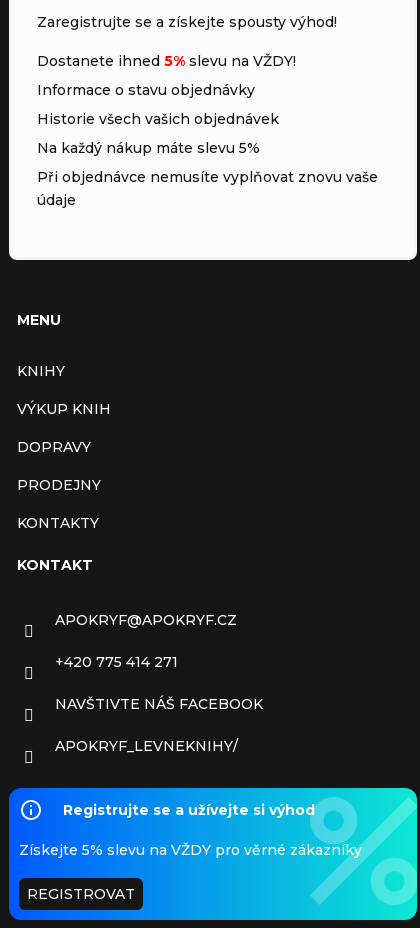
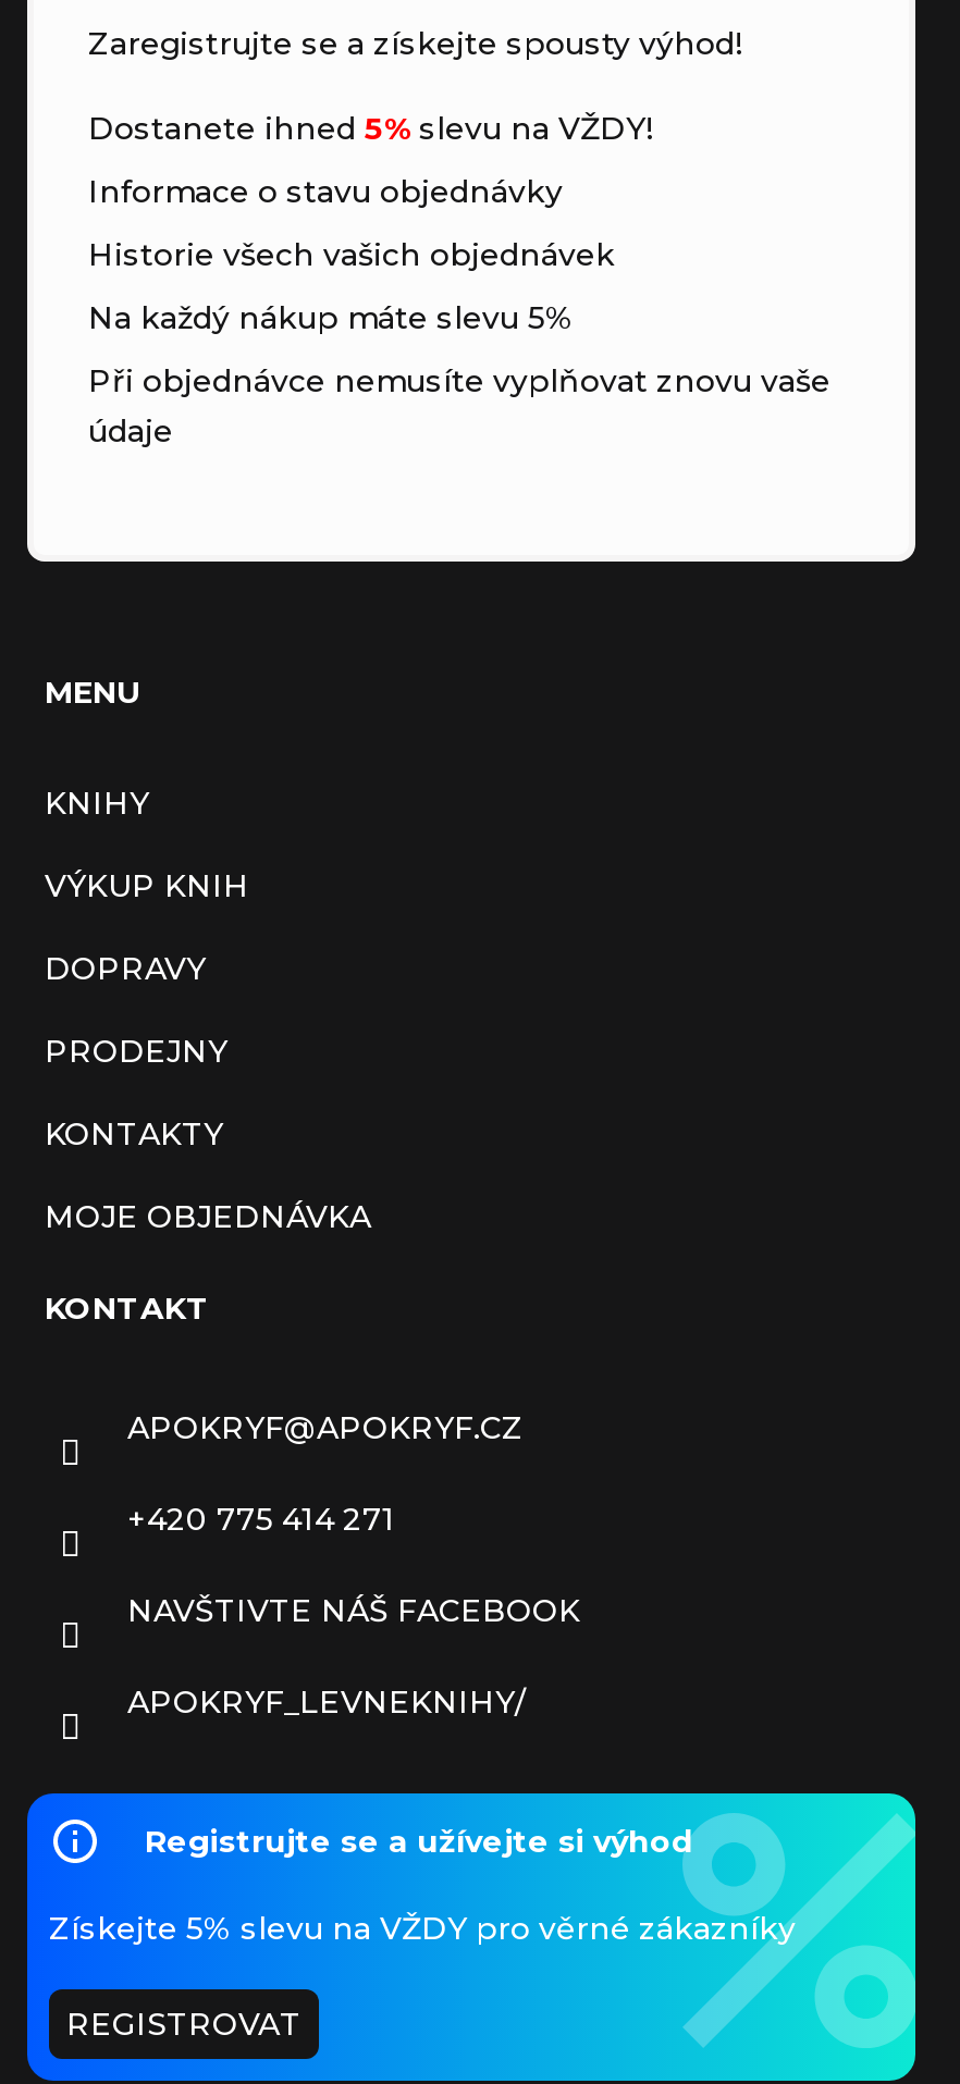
+ MOJE OBJEDNÁVKA
